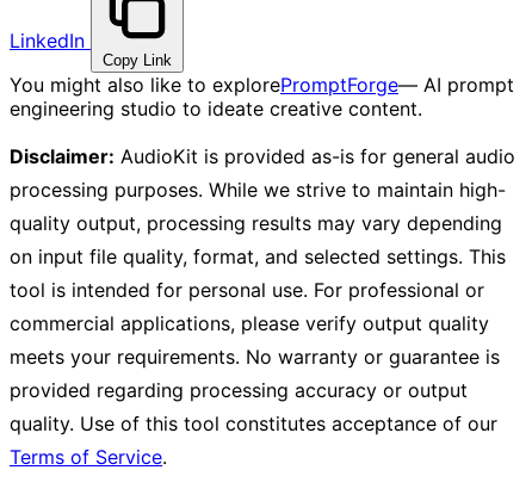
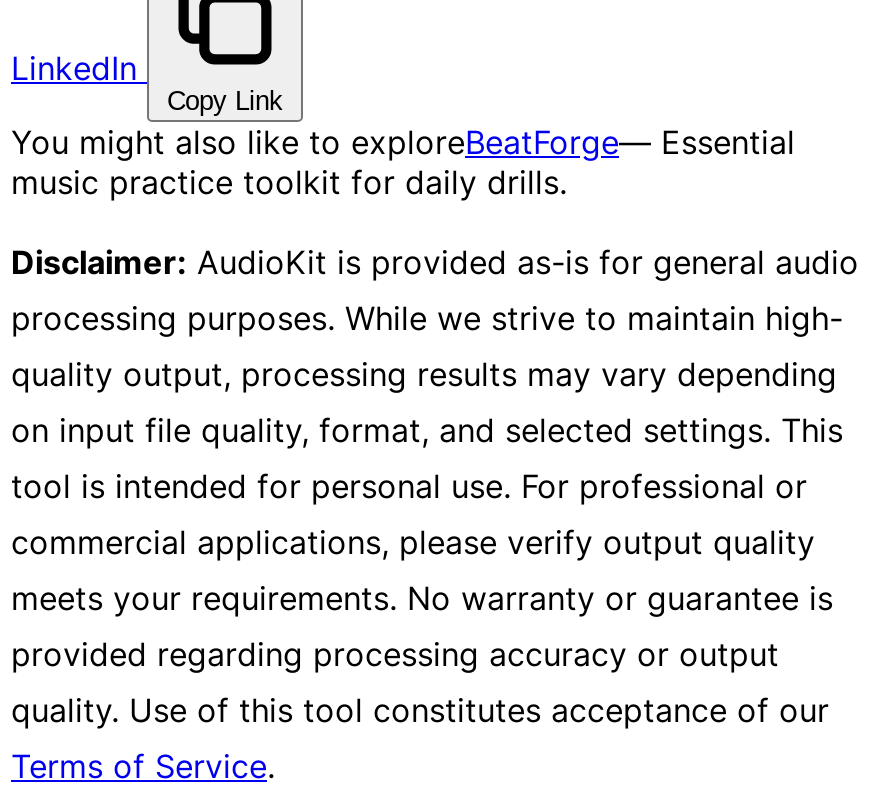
- You might also like to explorePromptForge— AI prompt
- engineering studio to ideate creative content.
+ You might also like to exploreBeatForge— Essential
+ music practice toolkit for daily drills.
